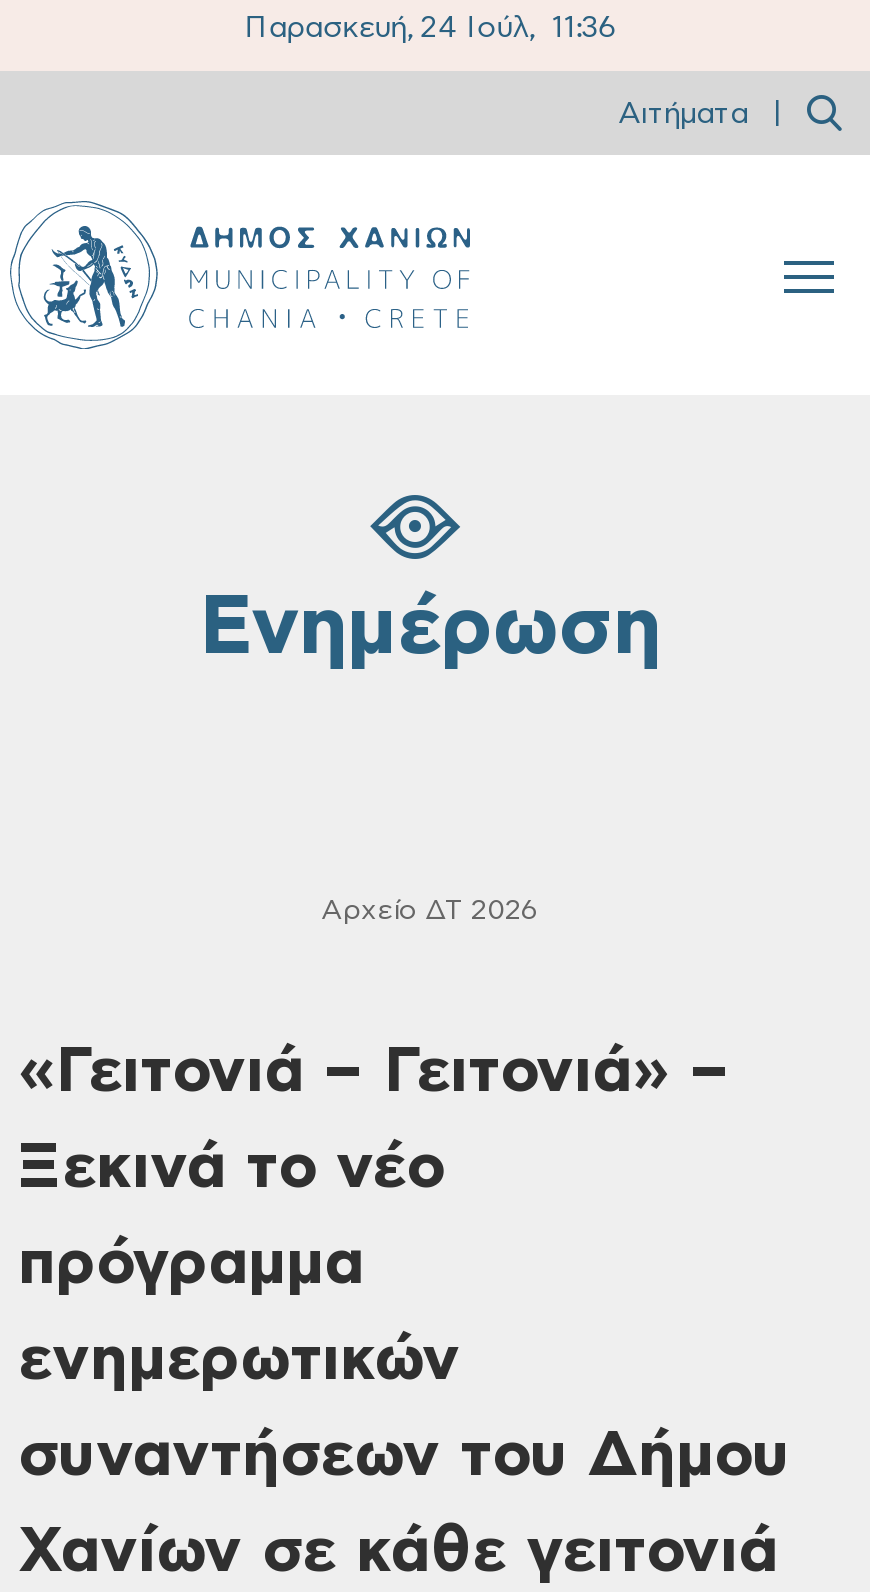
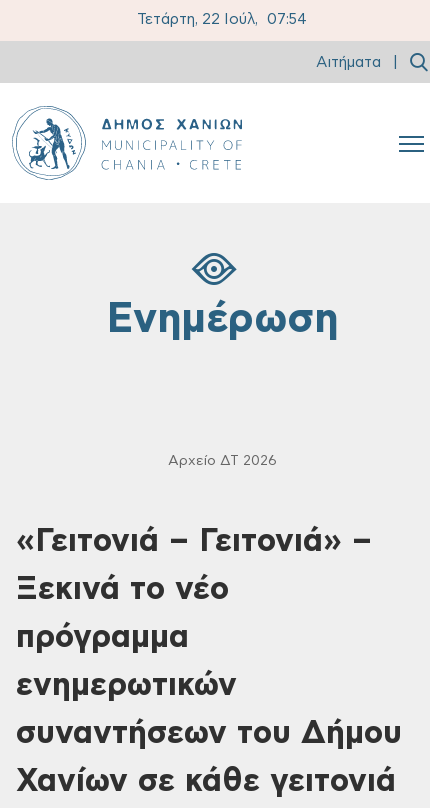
- Παρασκευή, 24 Ιούλ, 11:36
+ Τετάρτη, 22 Ιούλ, 07:54
